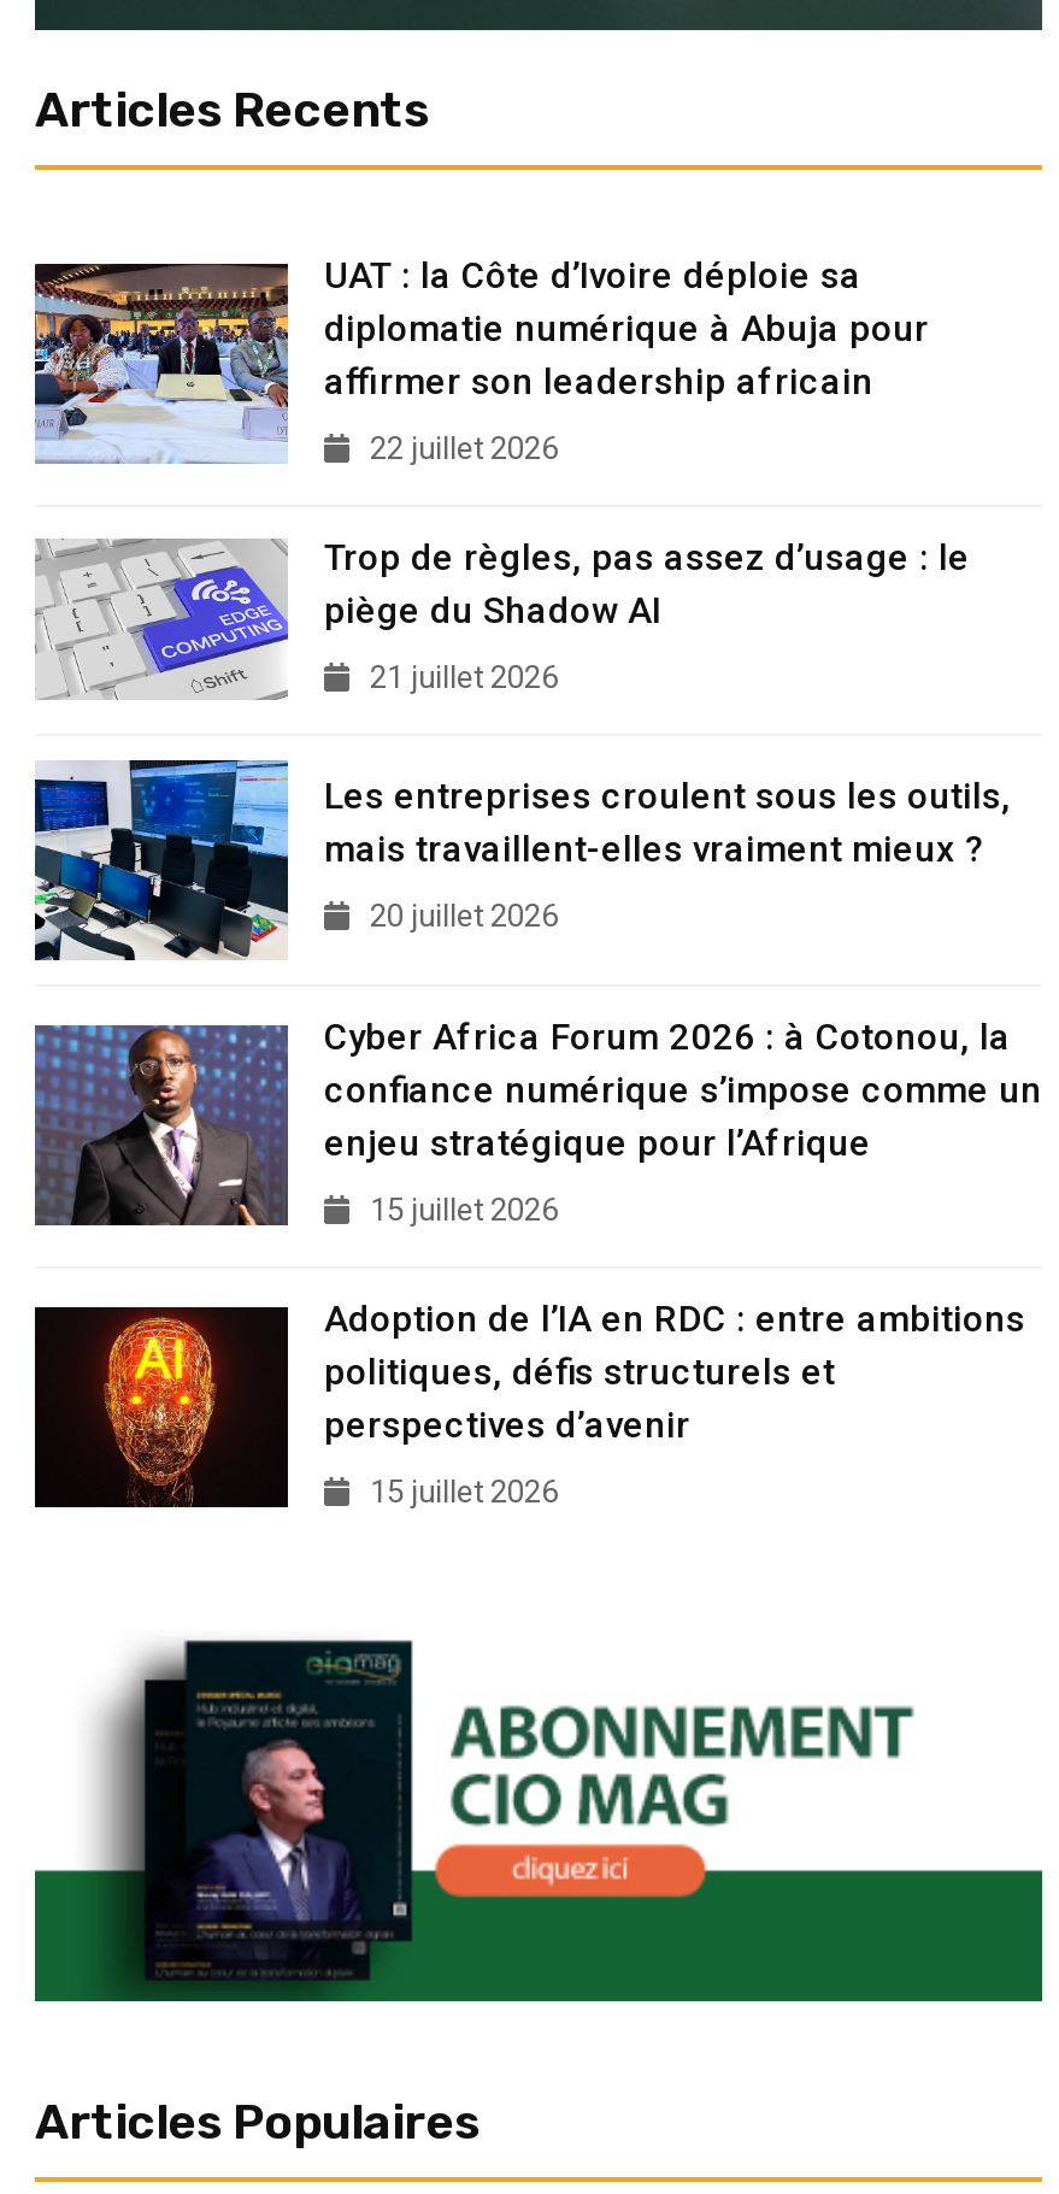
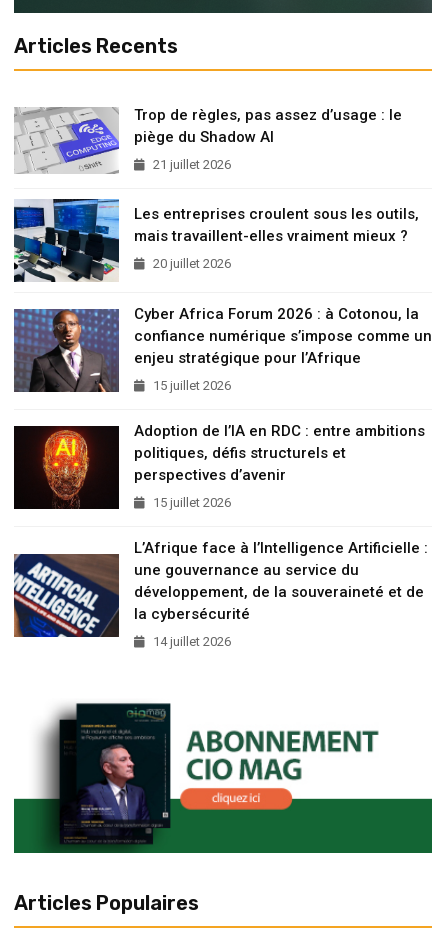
- [image]
- UAT : la Côte d’Ivoire déploie sa
- diplomatie numérique à Abuja pour
- affirmer son leadership africain
- 22 juillet 2026

moved up: [image] | Trop de règles, pas assez d’usage : le | piège du Shadow AI | ... | perspectives d’avenir | 15 juillet 2026

+ [image]
+ L’Afrique face à l’Intelligence Artificielle :
+ une gouvernance au service du
+ développement, de la souveraineté et de
+ la cybersécurité
+ 14 juillet 2026
